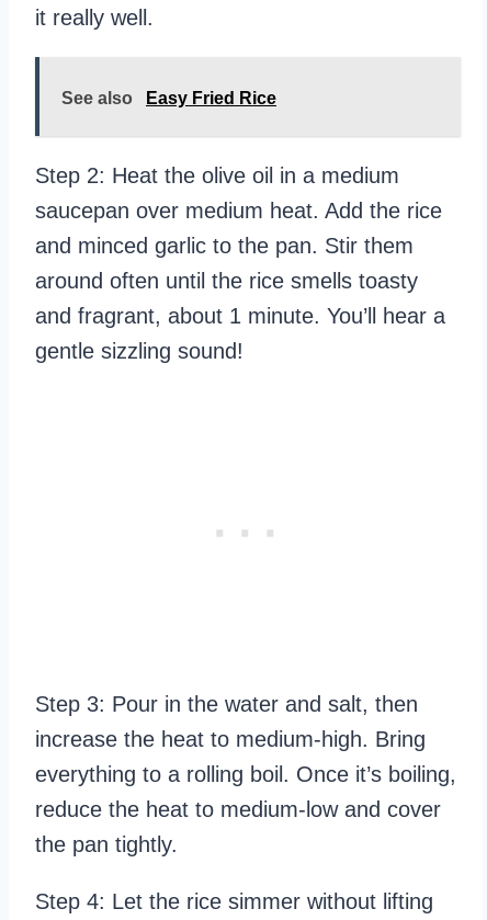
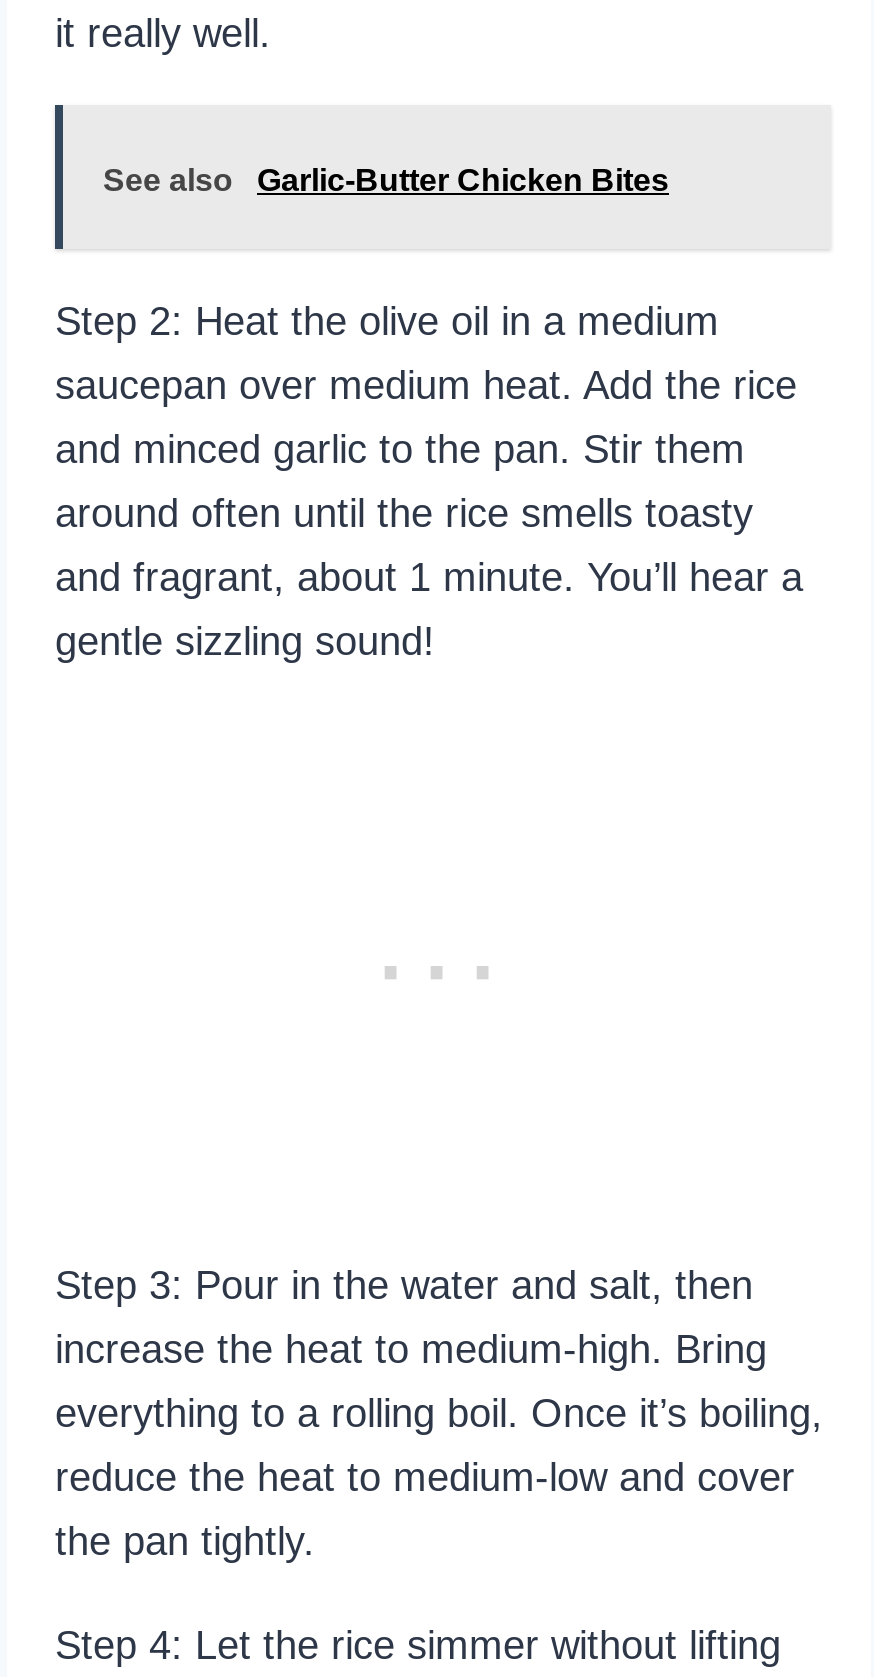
- Easy Fried Rice
+ Garlic-Butter Chicken Bites
